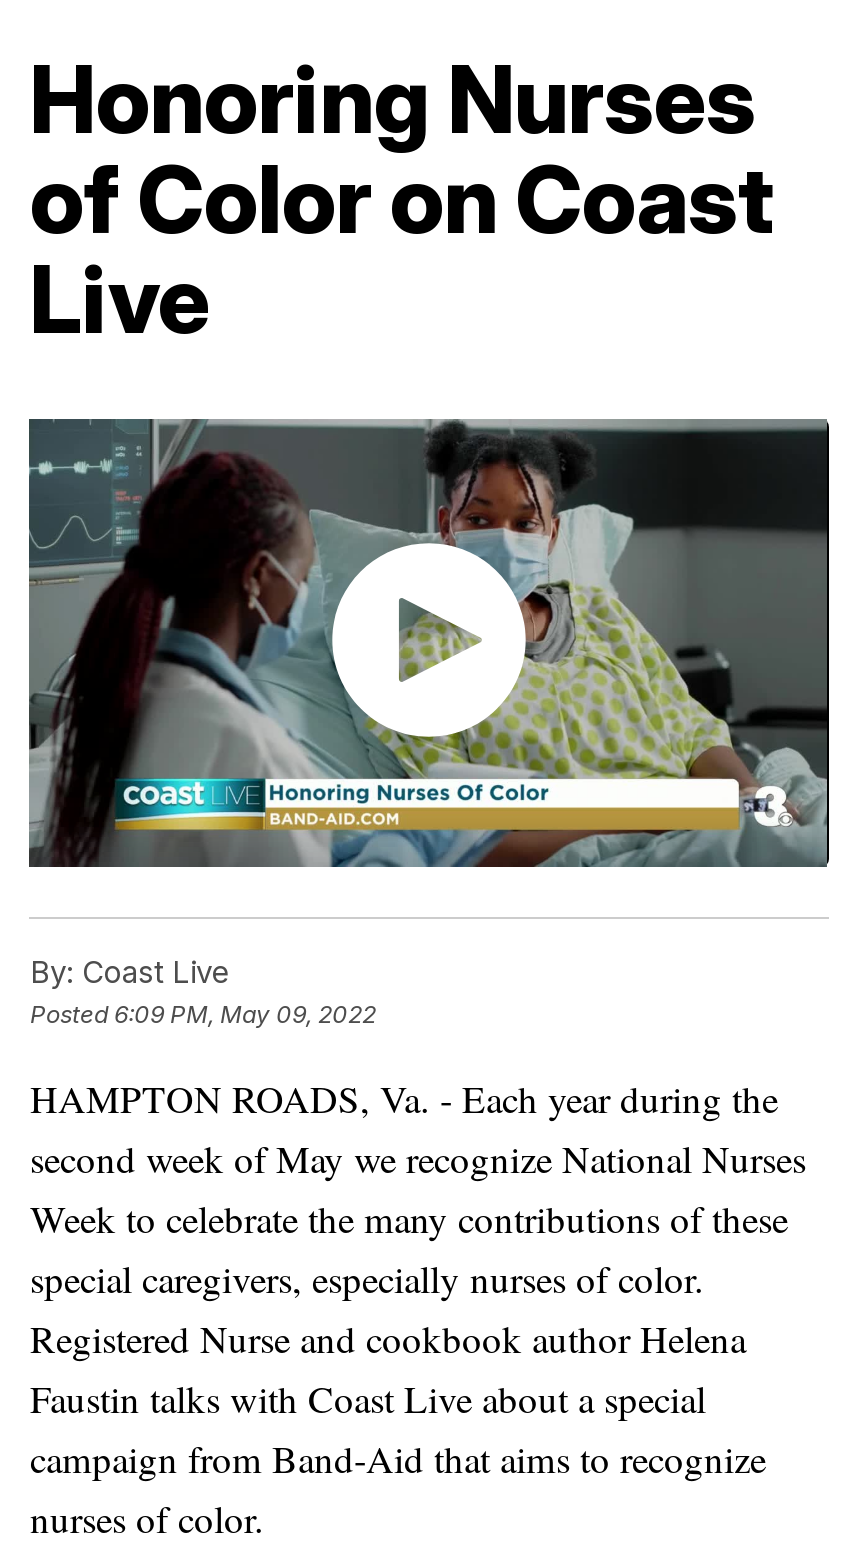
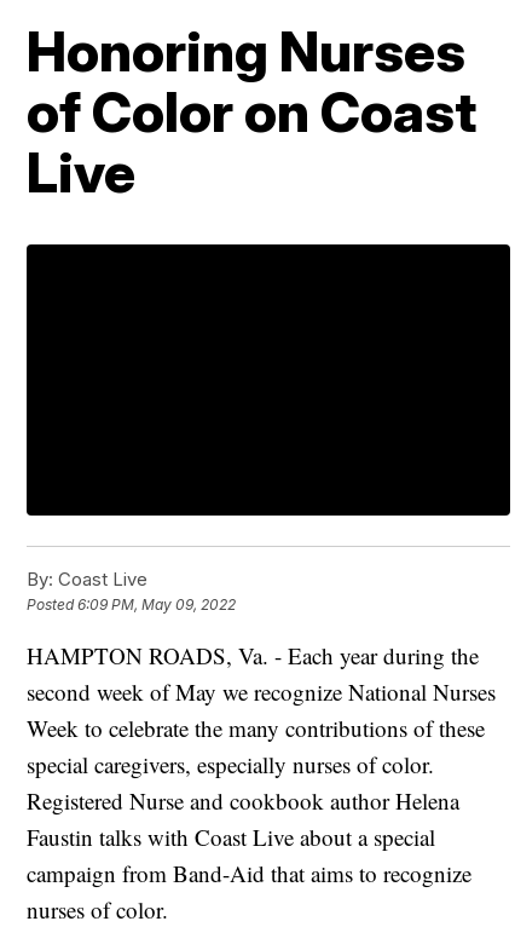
- [image]
